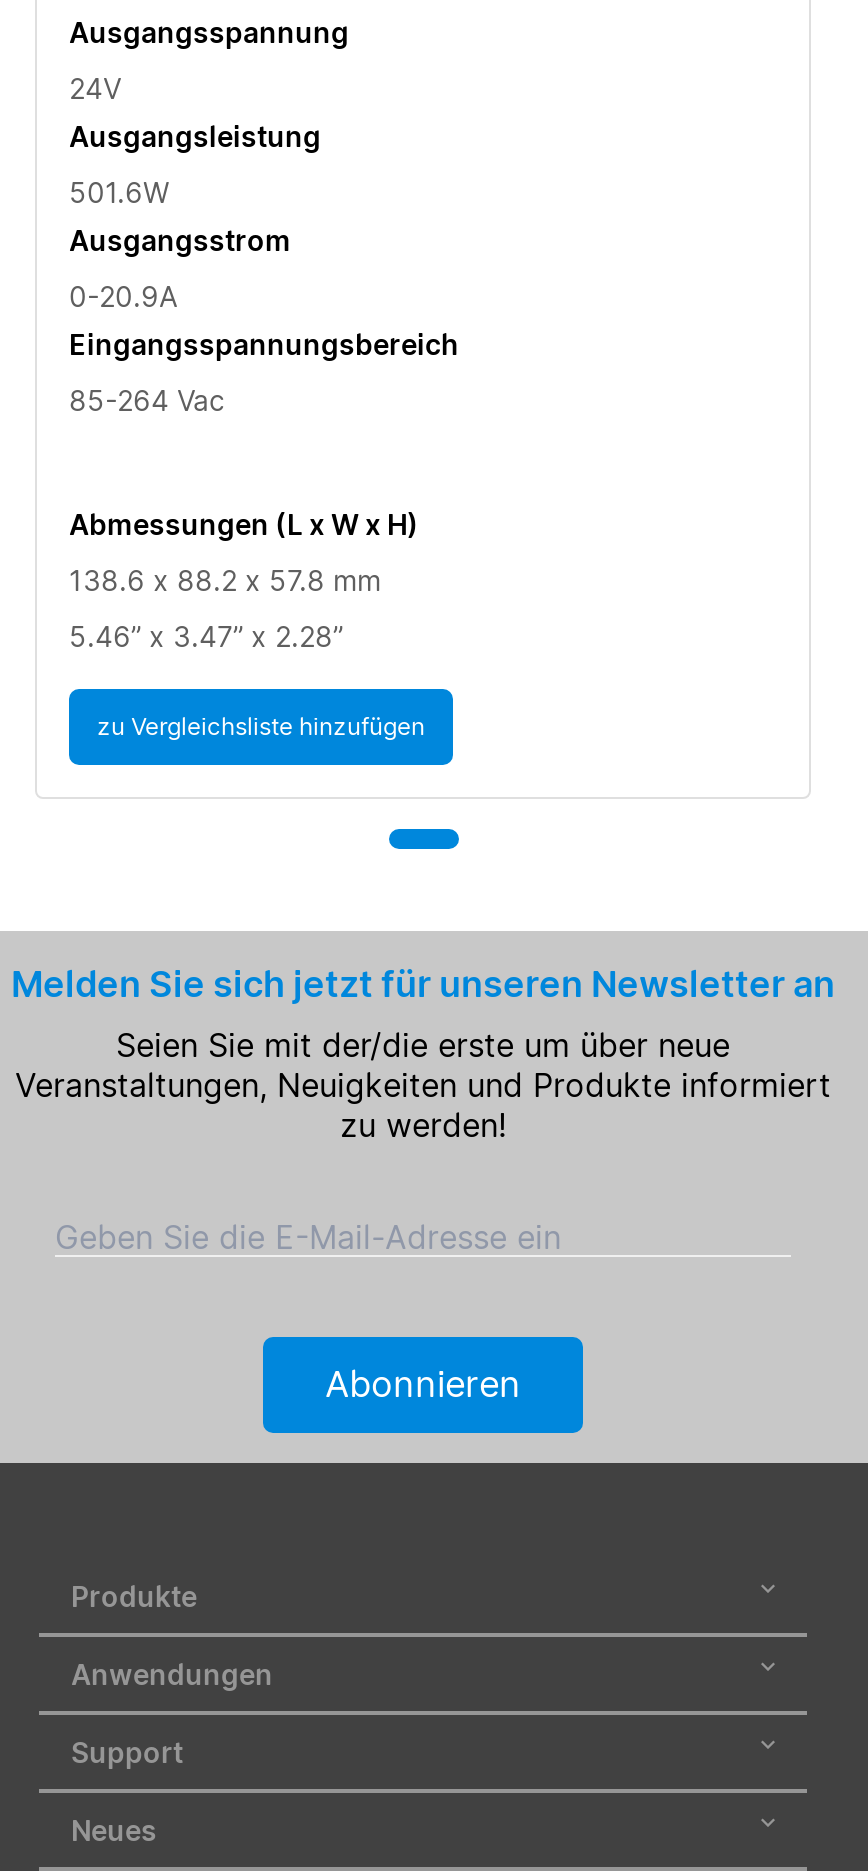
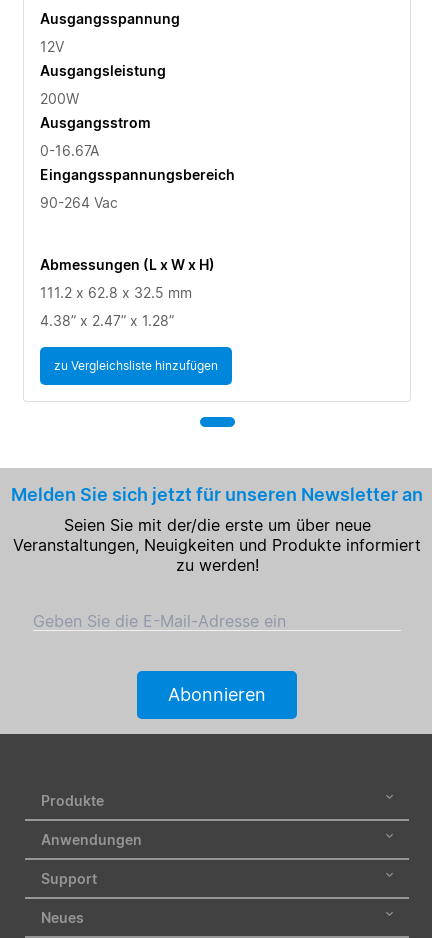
- 24V
+ 12V

- 501.6W
+ 200W

- 0-20.9A
+ 0-16.67A

- 85-264 Vac
+ 90-264 Vac

- 138.6 x 88.2 x 57.8 mm
+ 111.2 x 62.8 x 32.5 mm

- 5.46” x 3.47” x 2.28”
+ 4.38” x 2.47” x 1.28”
